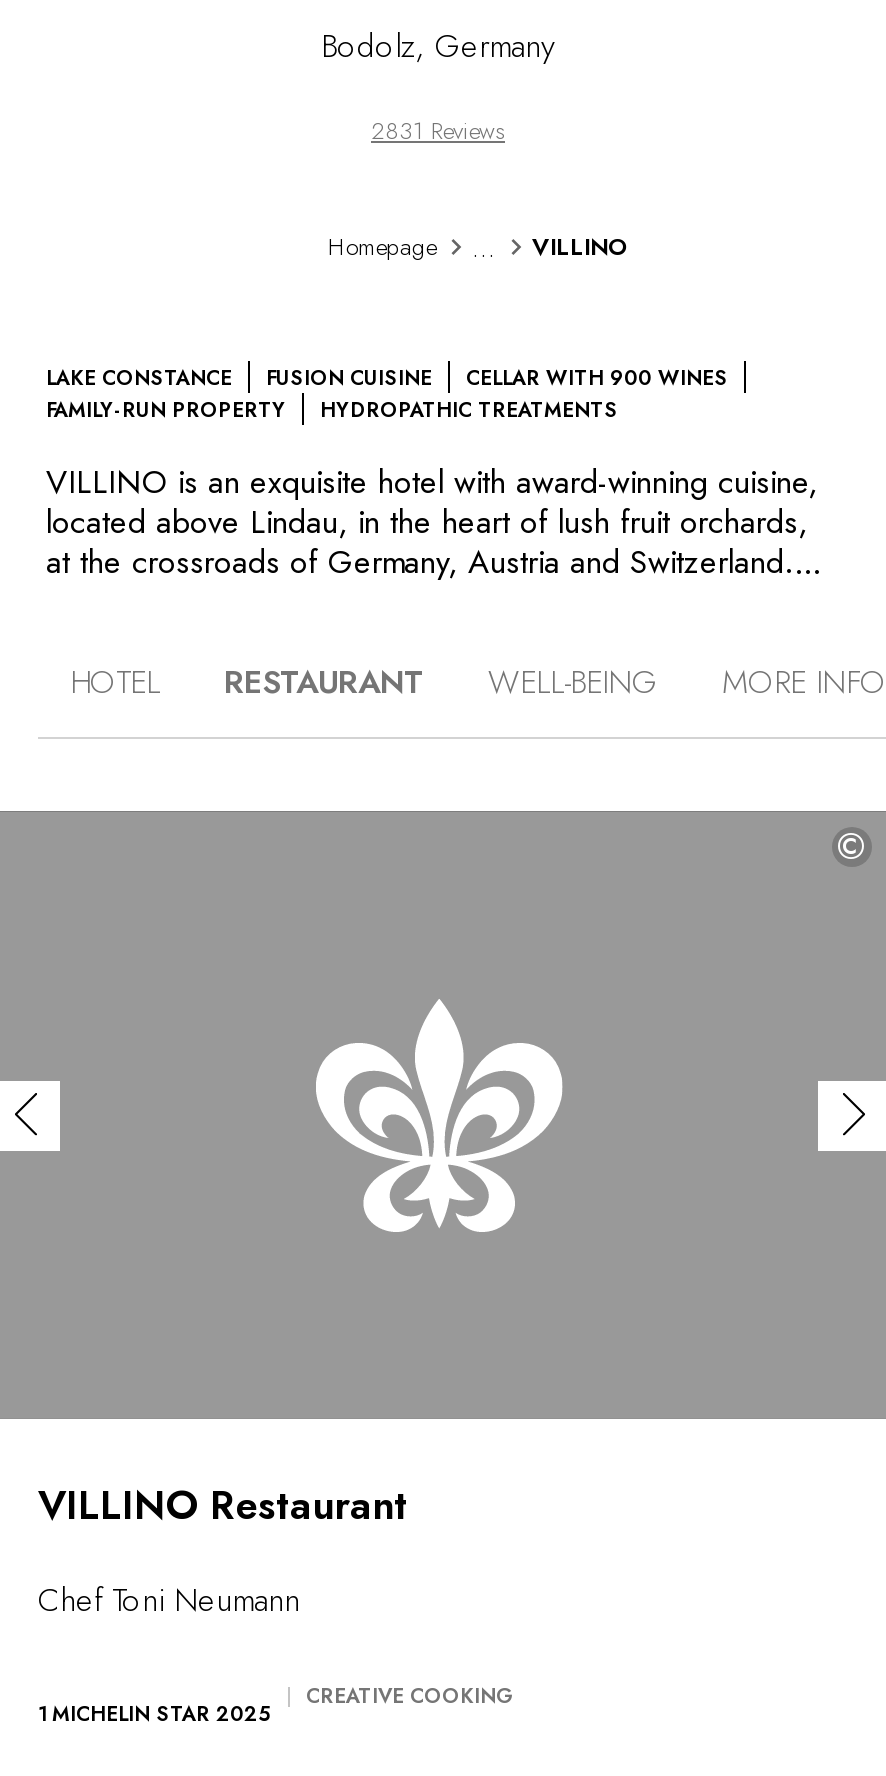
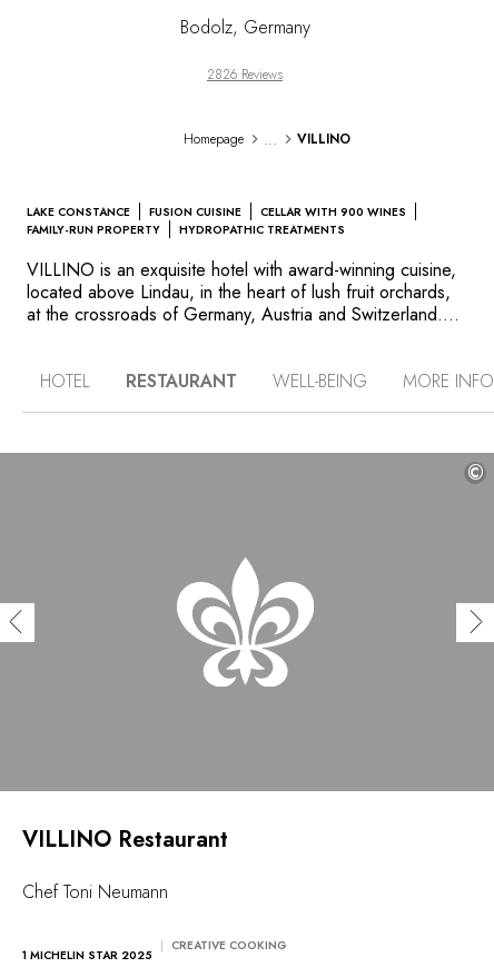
- 2831 Reviews
+ 2826 Reviews
